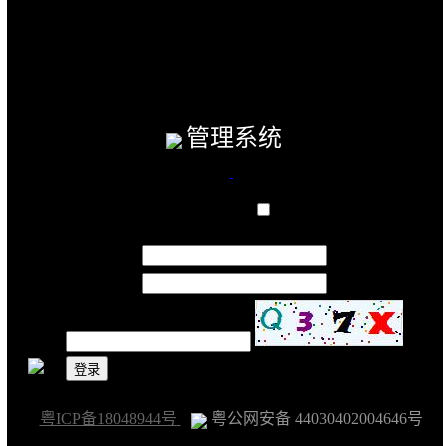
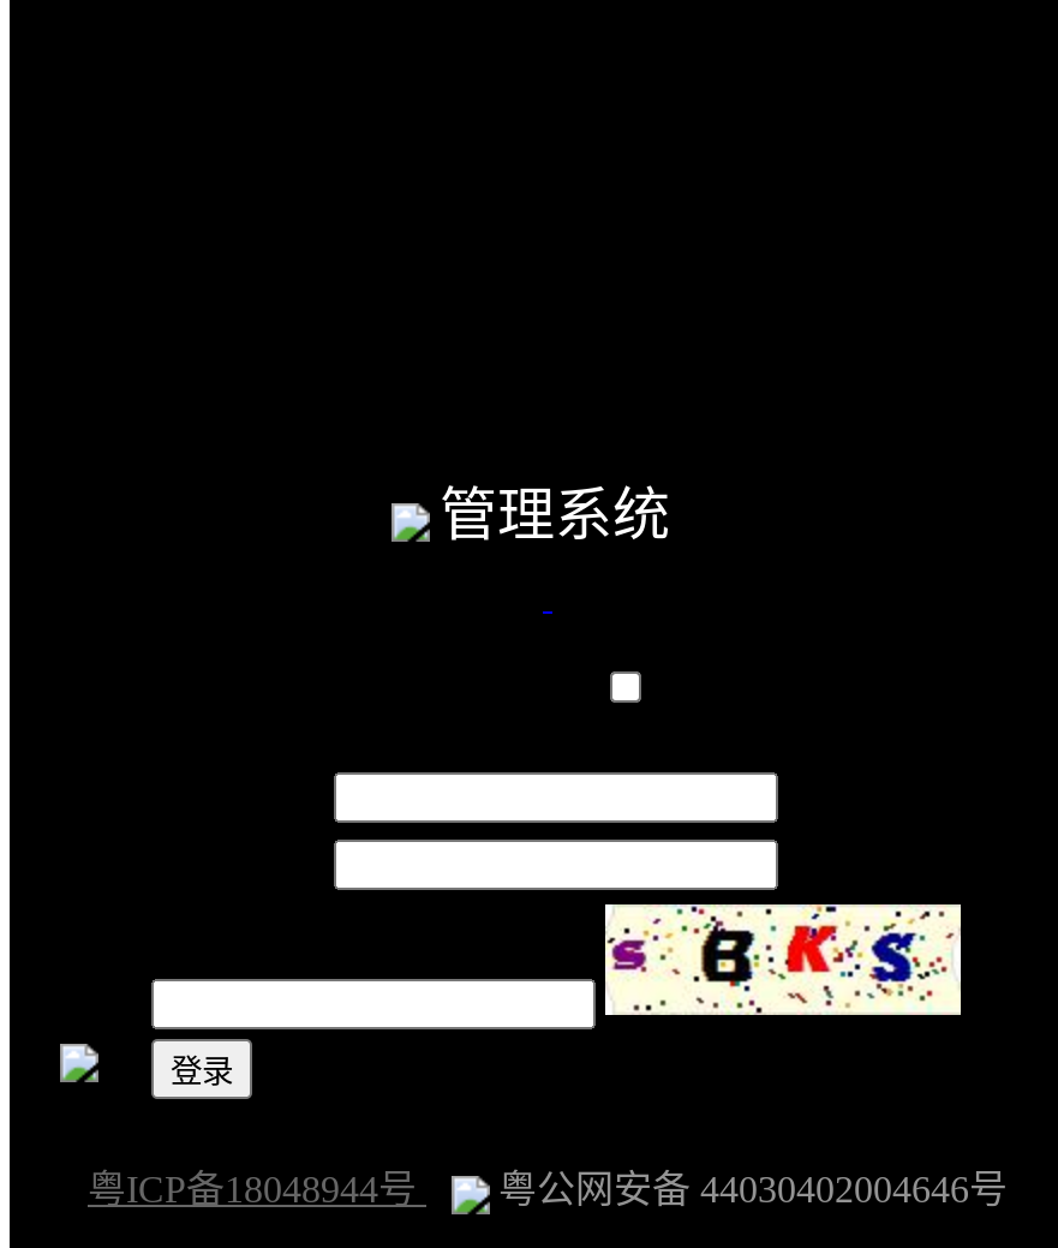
- [image]
+ [image]
